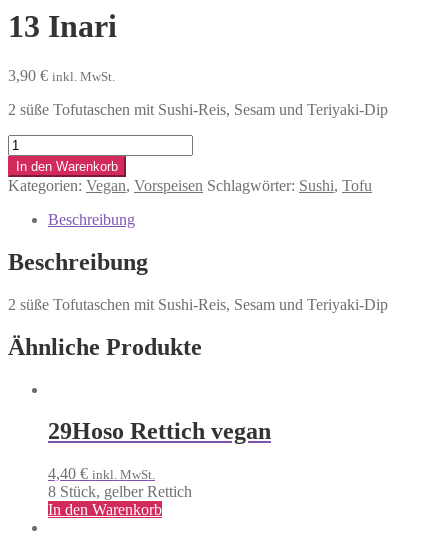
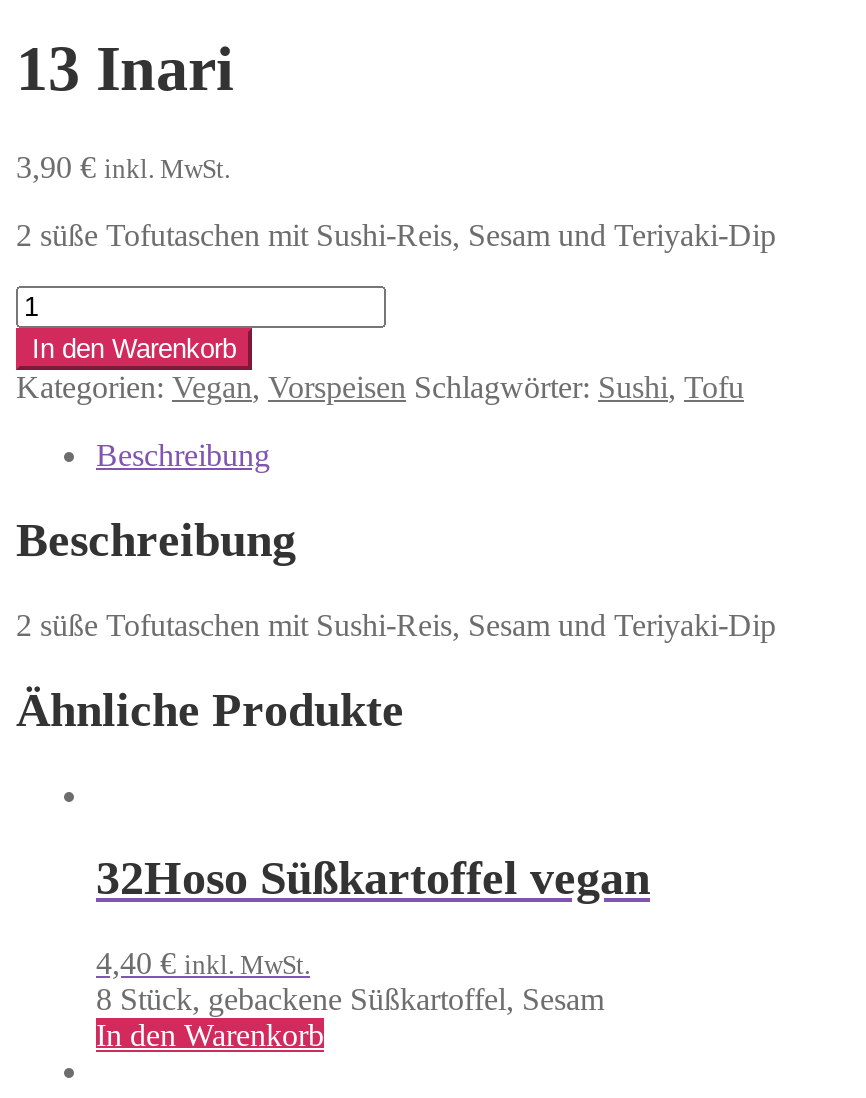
- 29Hoso Rettich vegan
+ 32Hoso Süßkartoffel vegan

- 8 Stück, gelber Rettich
+ 8 Stück, gebackene Süßkartoffel, Sesam
